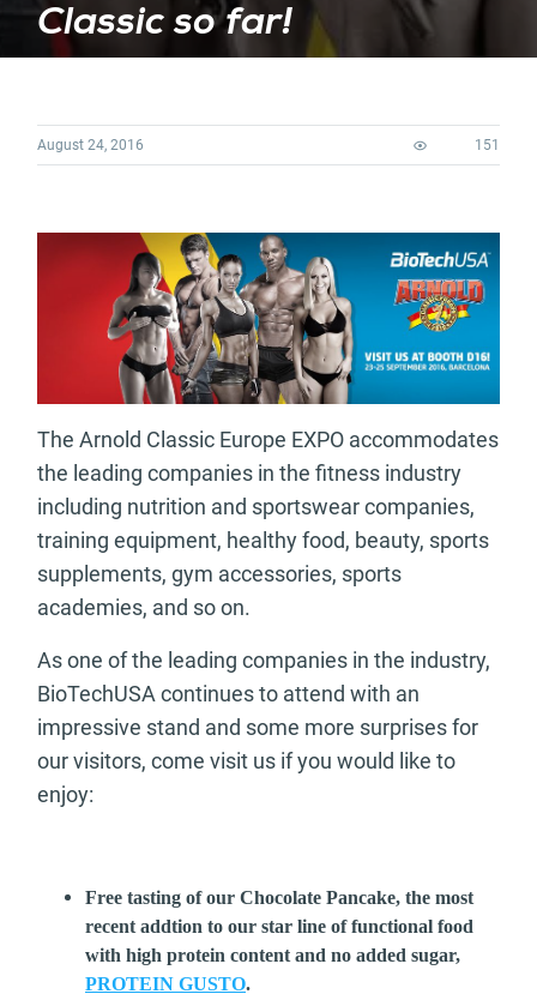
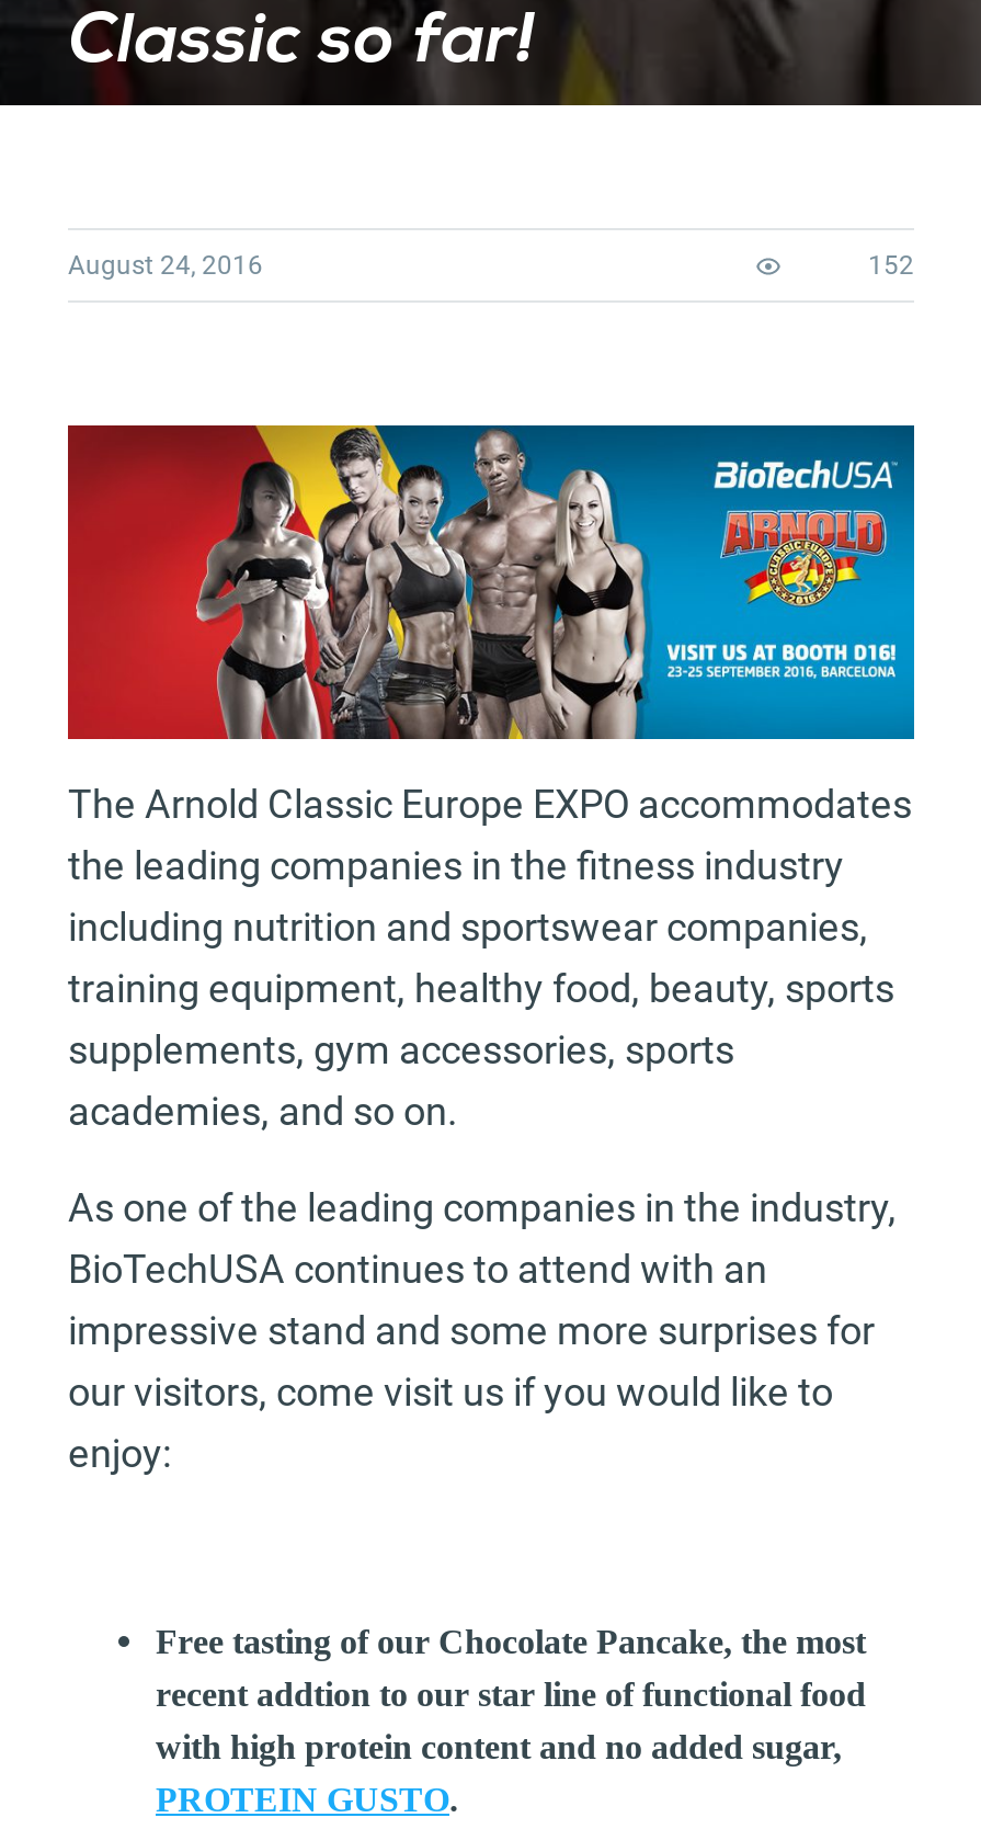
- 151
+ 152
